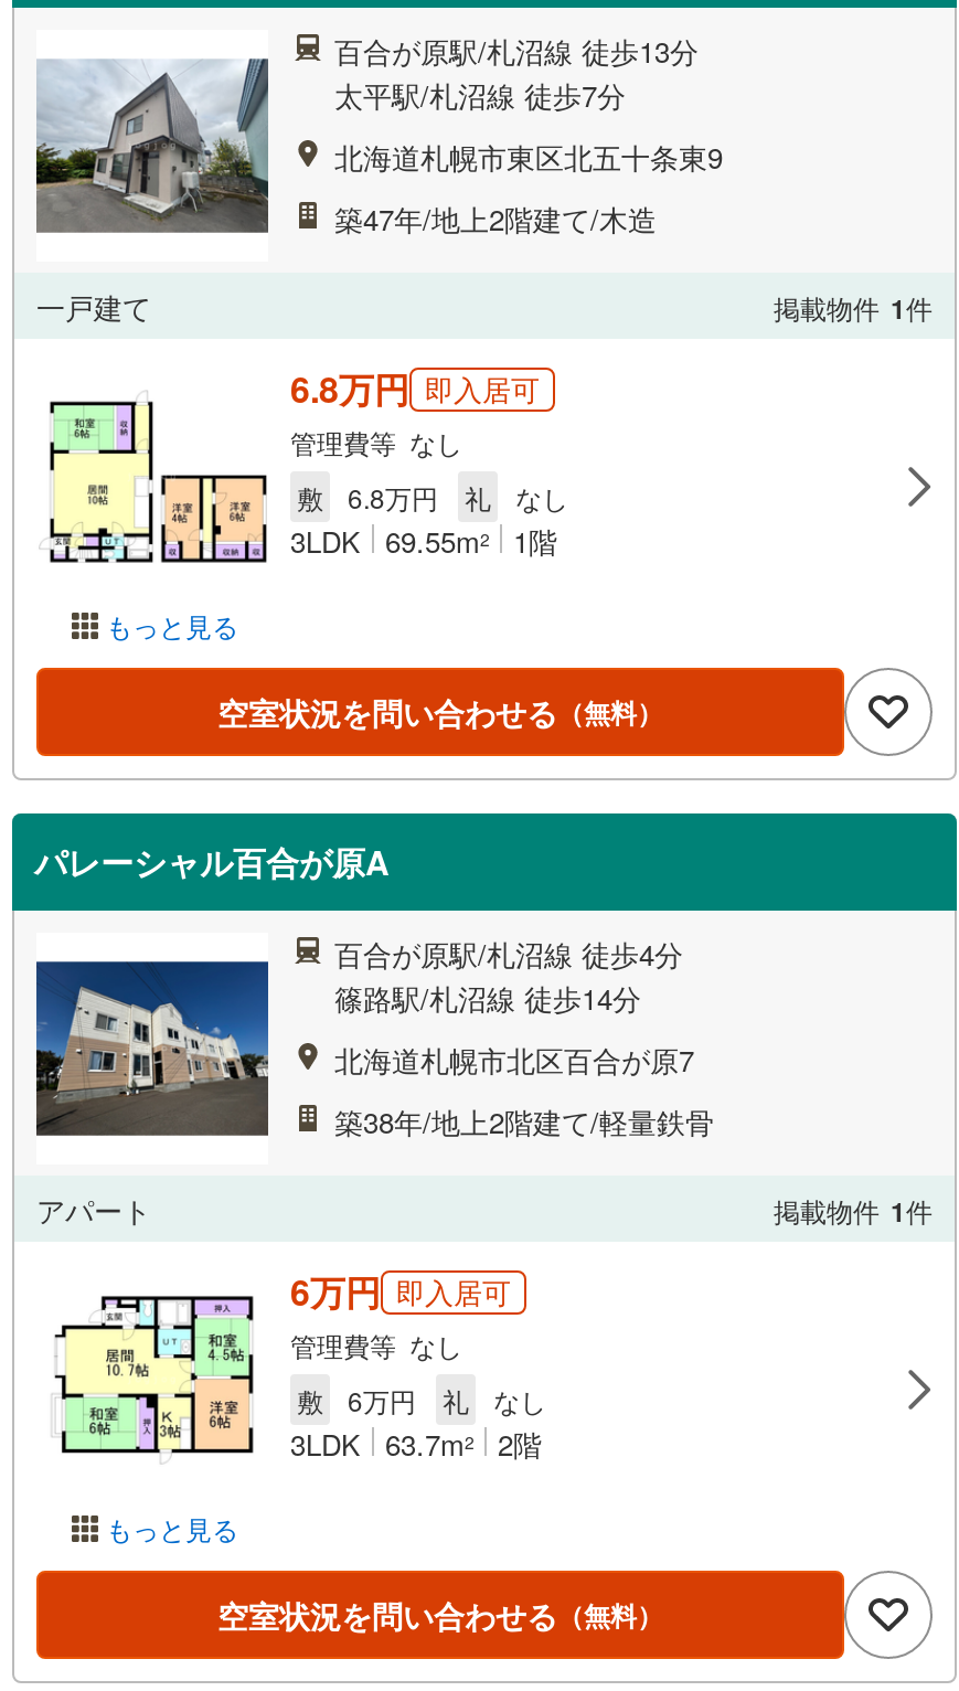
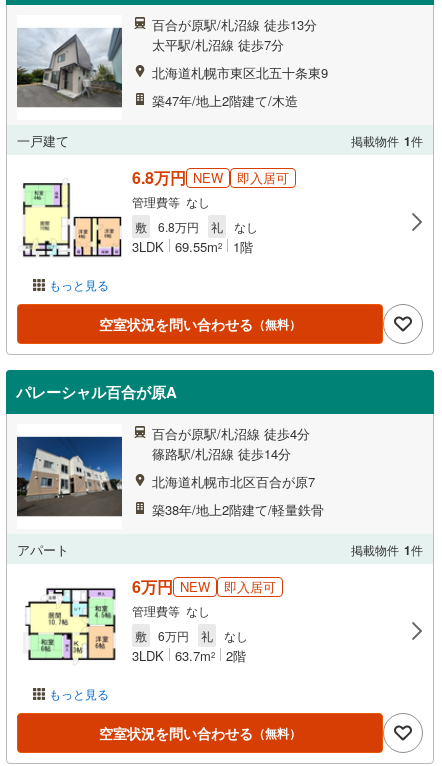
- 6.8万円 即入居可
+ 6.8万円 NEW
+ 即入居可

- 6万円 即入居可
+ 6万円 NEW
+ 即入居可
